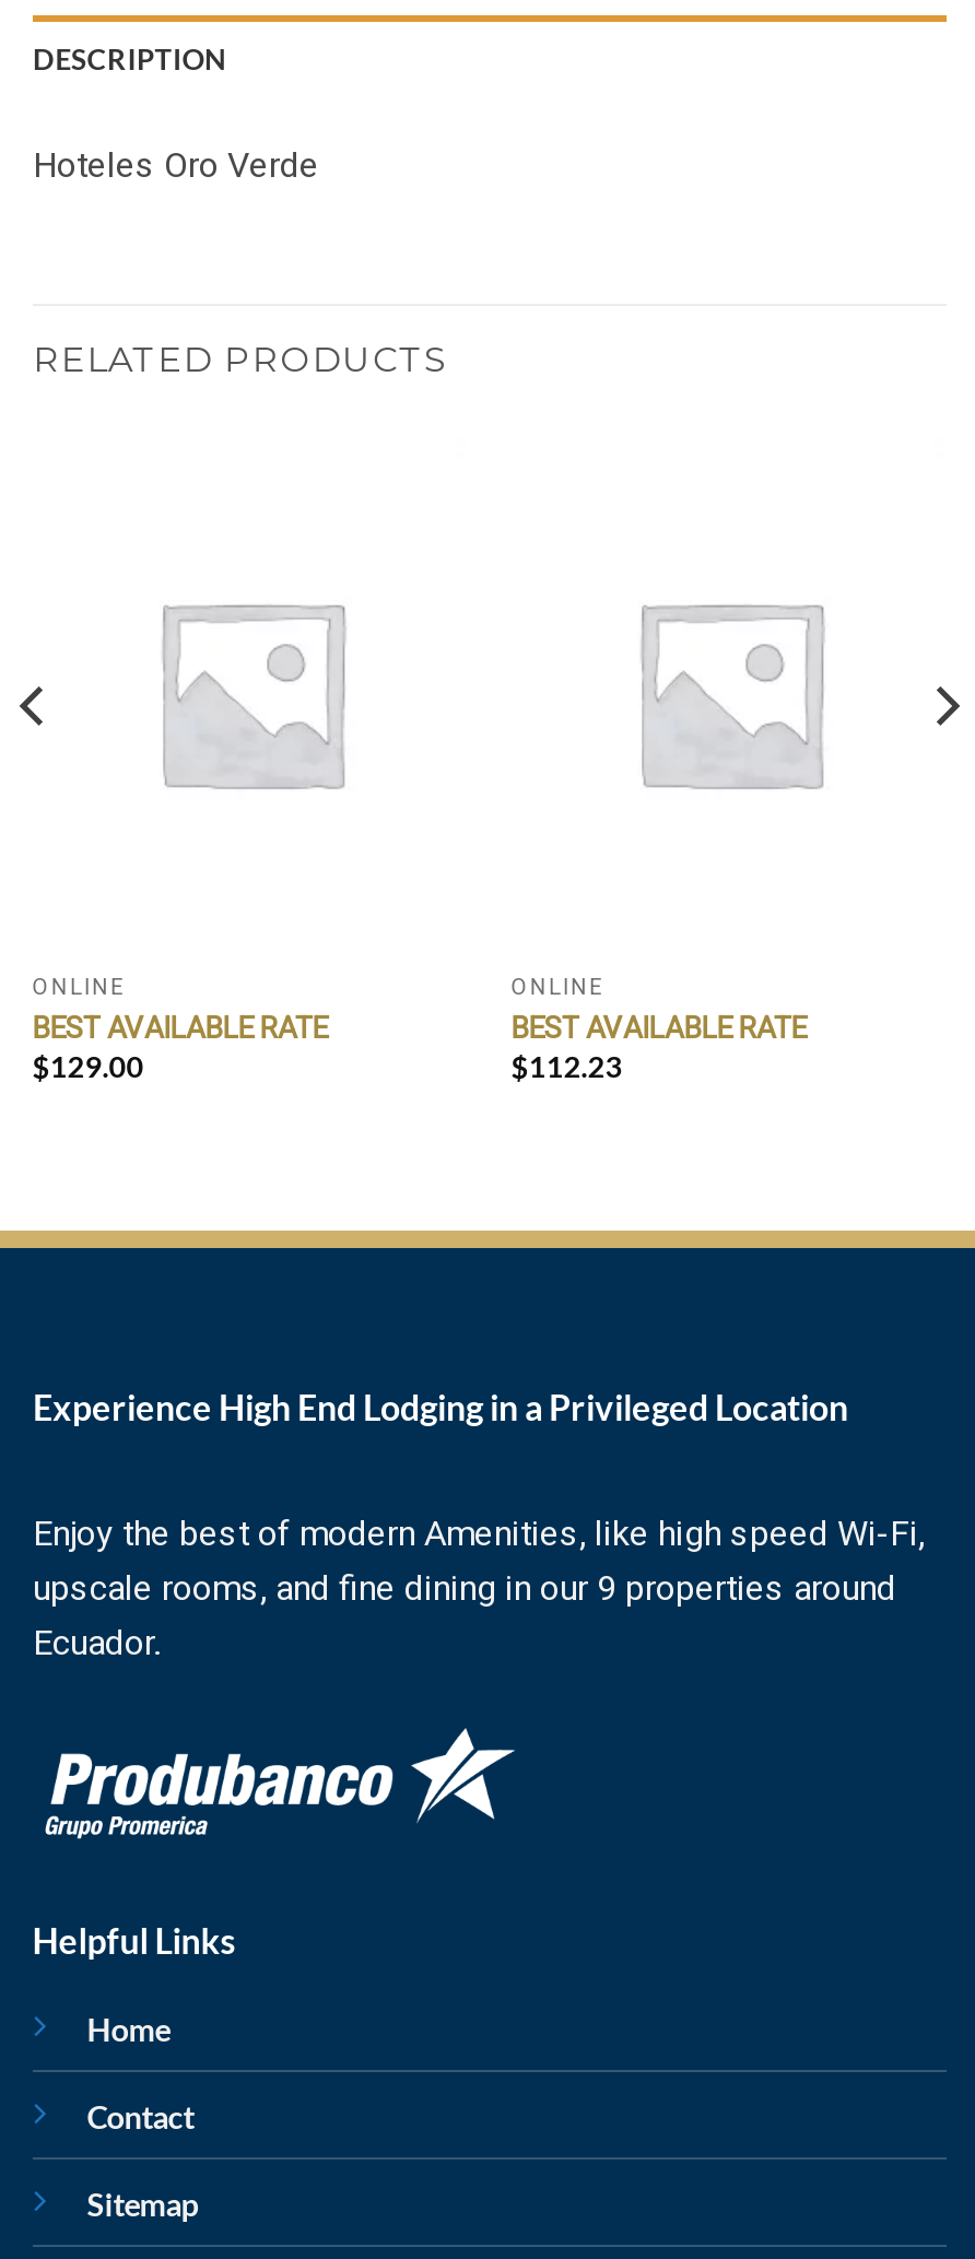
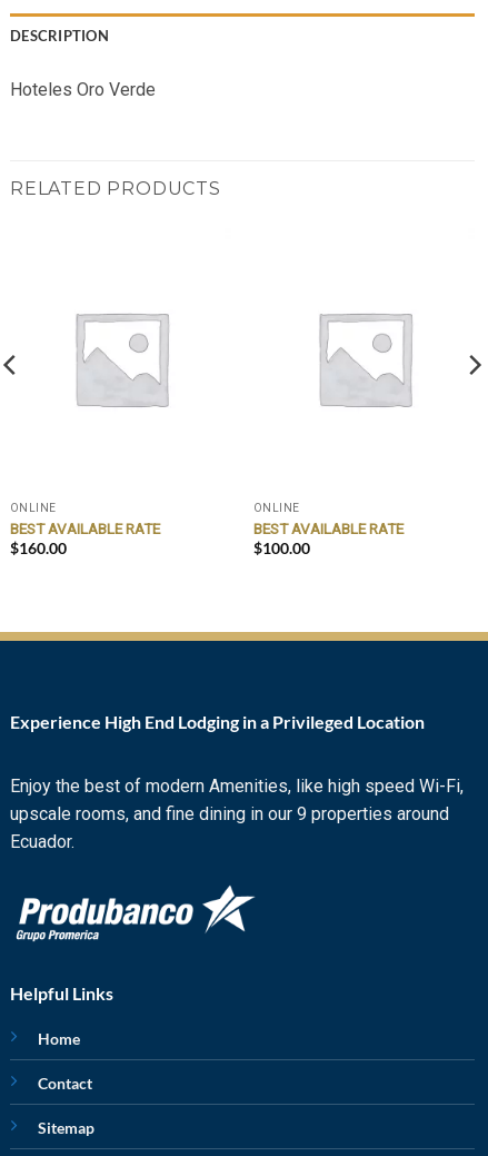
- $129.00
+ $160.00

- $112.23
+ $100.00
